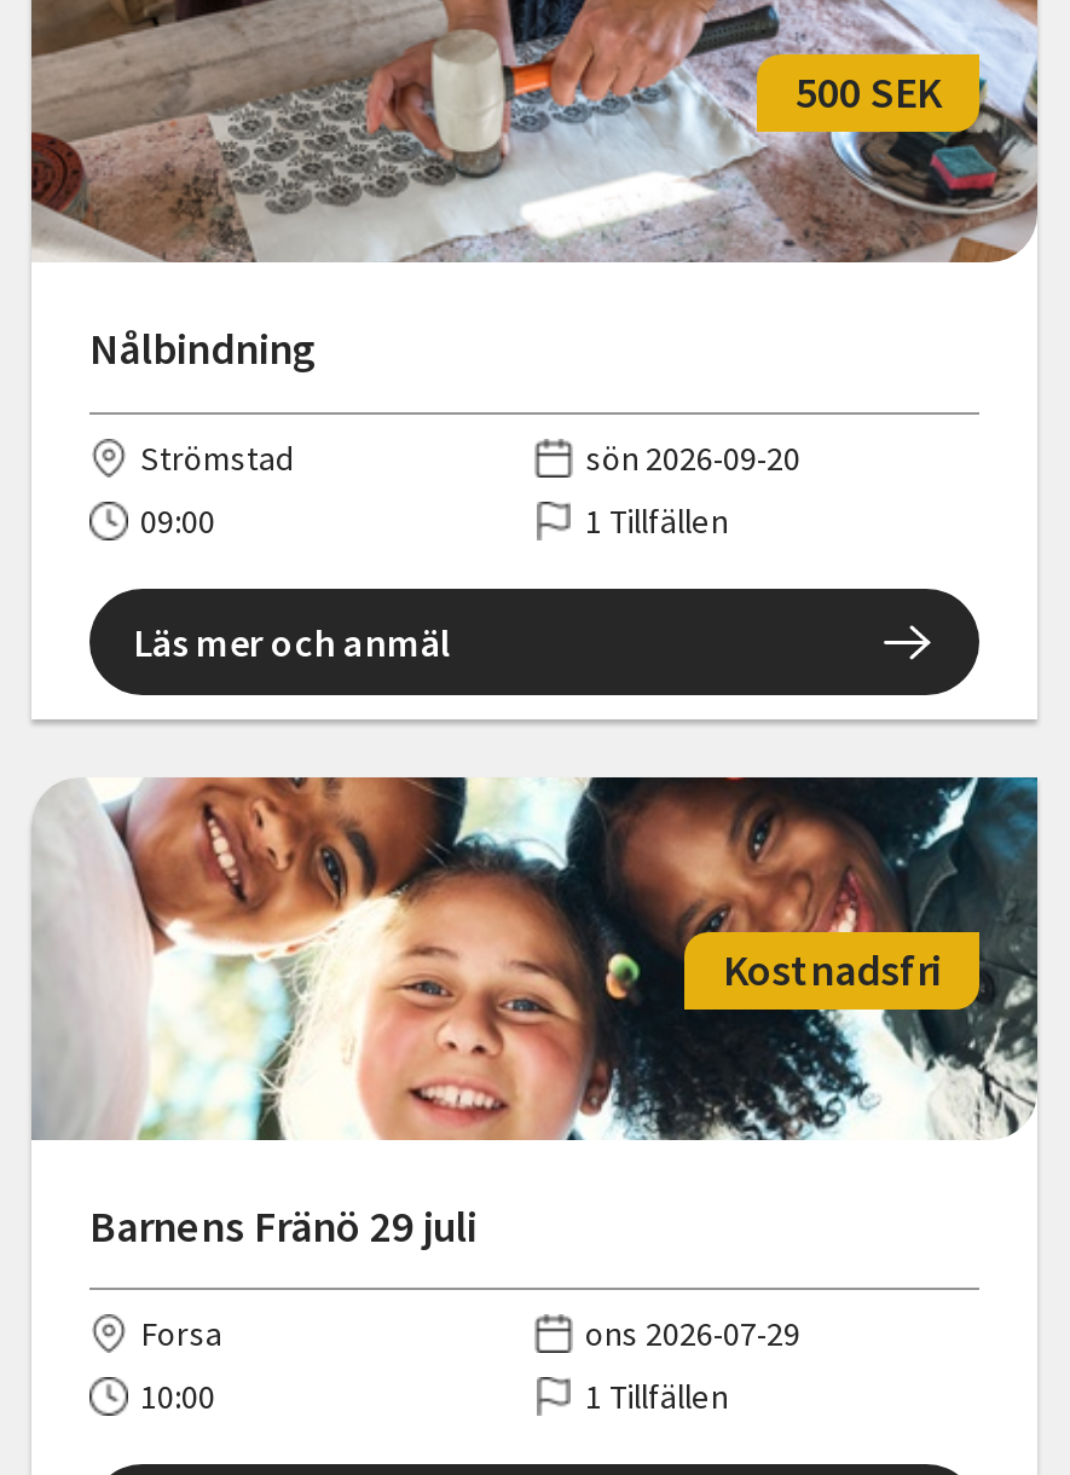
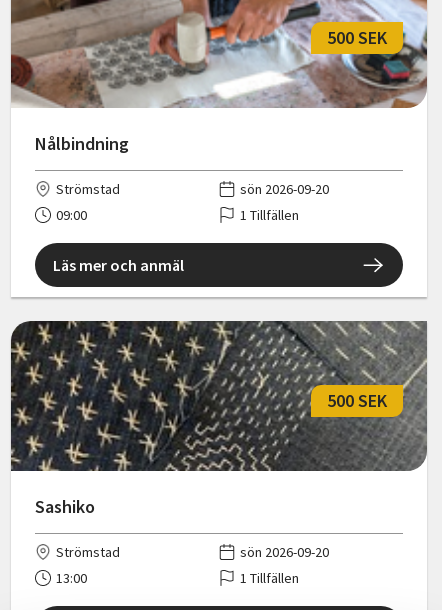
- [image]
- Kostnadsfri
+ [image]
+ 500 SEK

- Barnens Fränö 29 juli
+ Sashiko

- Forsa
- ons 2026-07-29
- 10:00
+ Strömstad
+ sön 2026-09-20
+ 13:00
